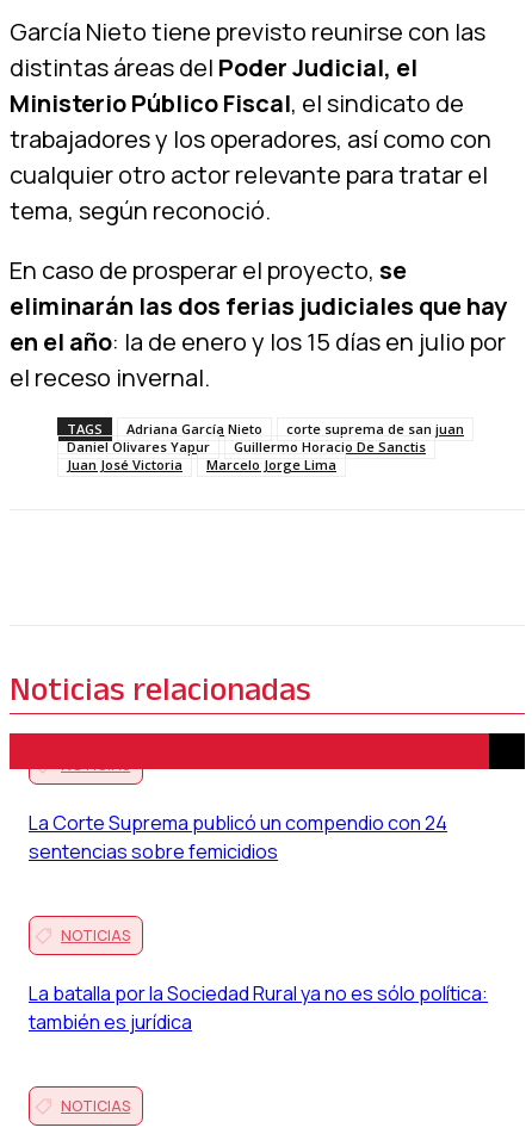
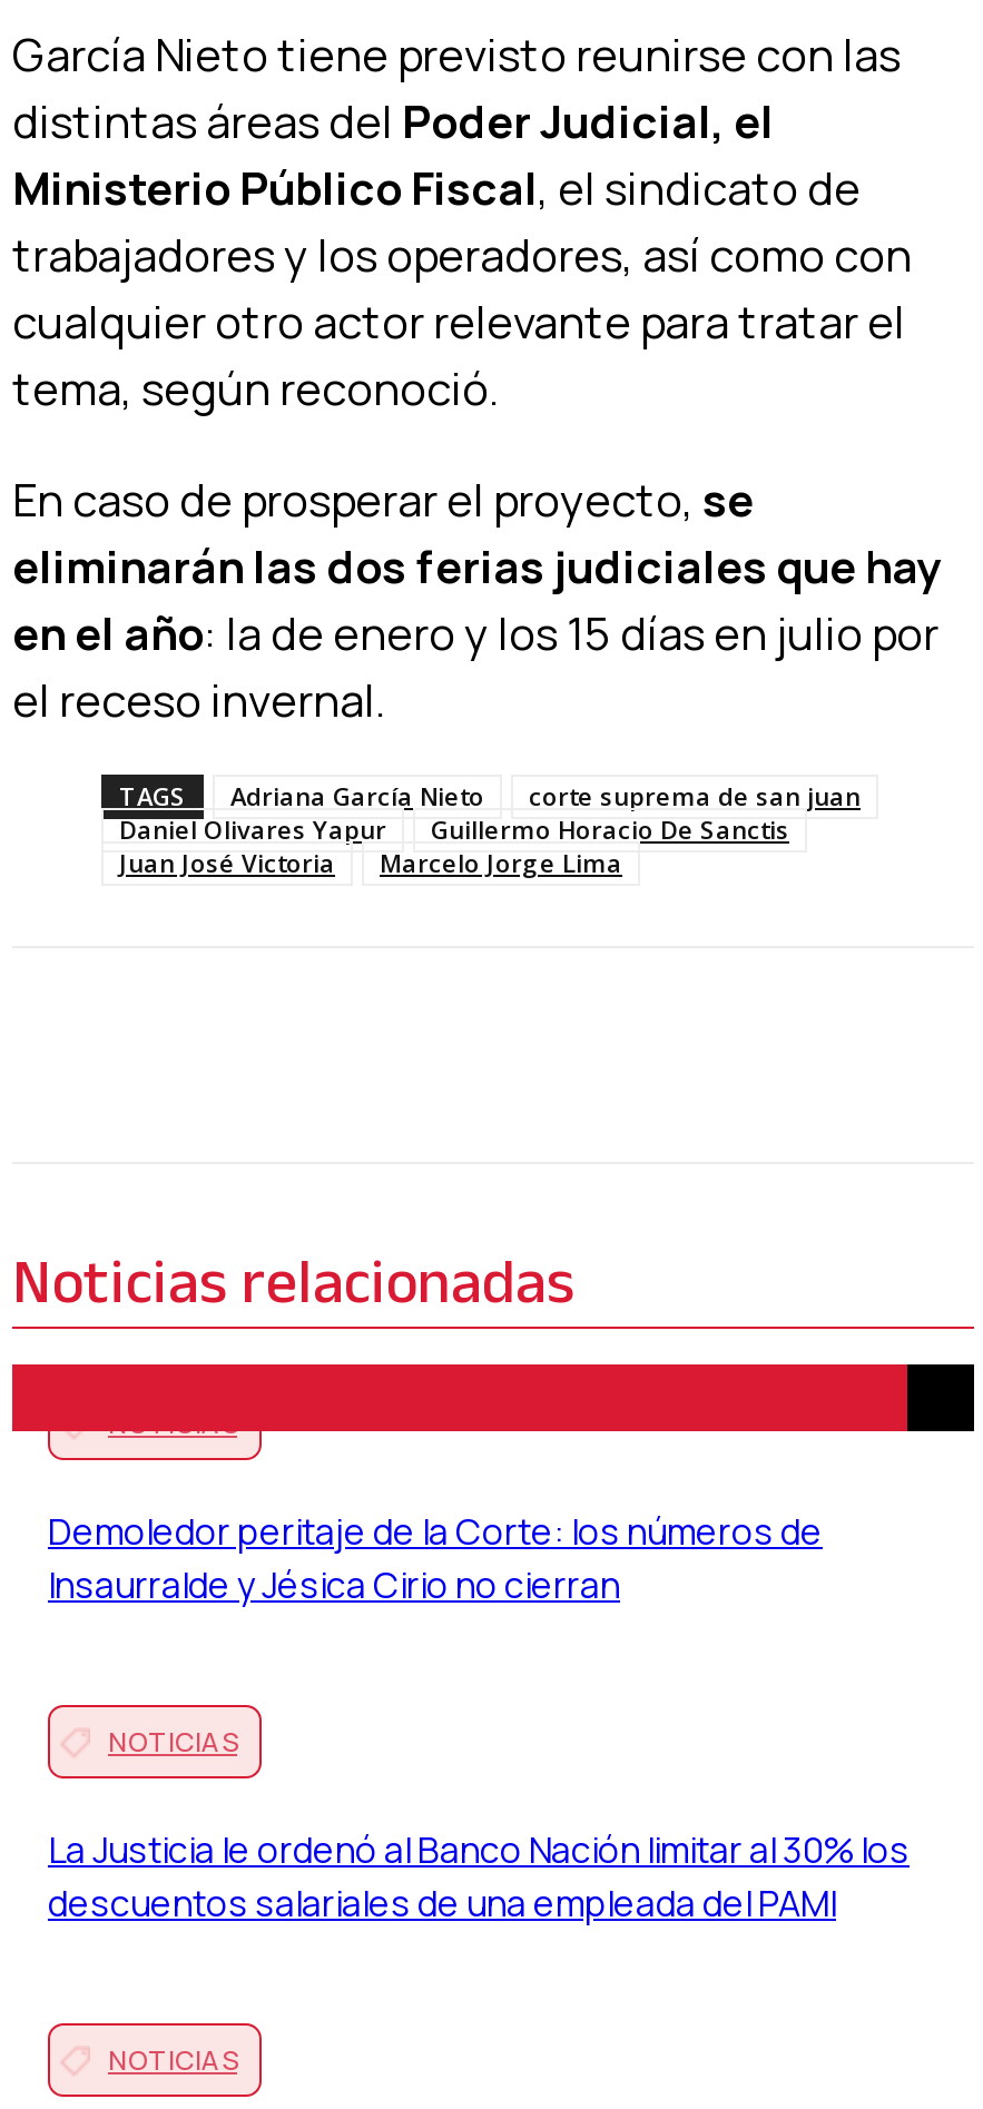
- La Corte Suprema publicó un compendio con 24
- sentencias sobre femicidios
+ Demoledor peritaje de la Corte: los números de
+ Insaurralde y Jésica Cirio no cierran

- La batalla por la Sociedad Rural ya no es sólo política:
- también es jurídica
+ La Justicia le ordenó al Banco Nación limitar al 30% los
+ descuentos salariales de una empleada del PAMI
